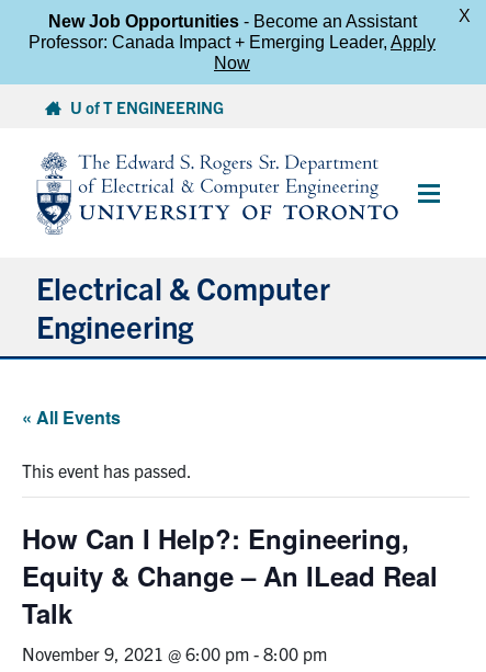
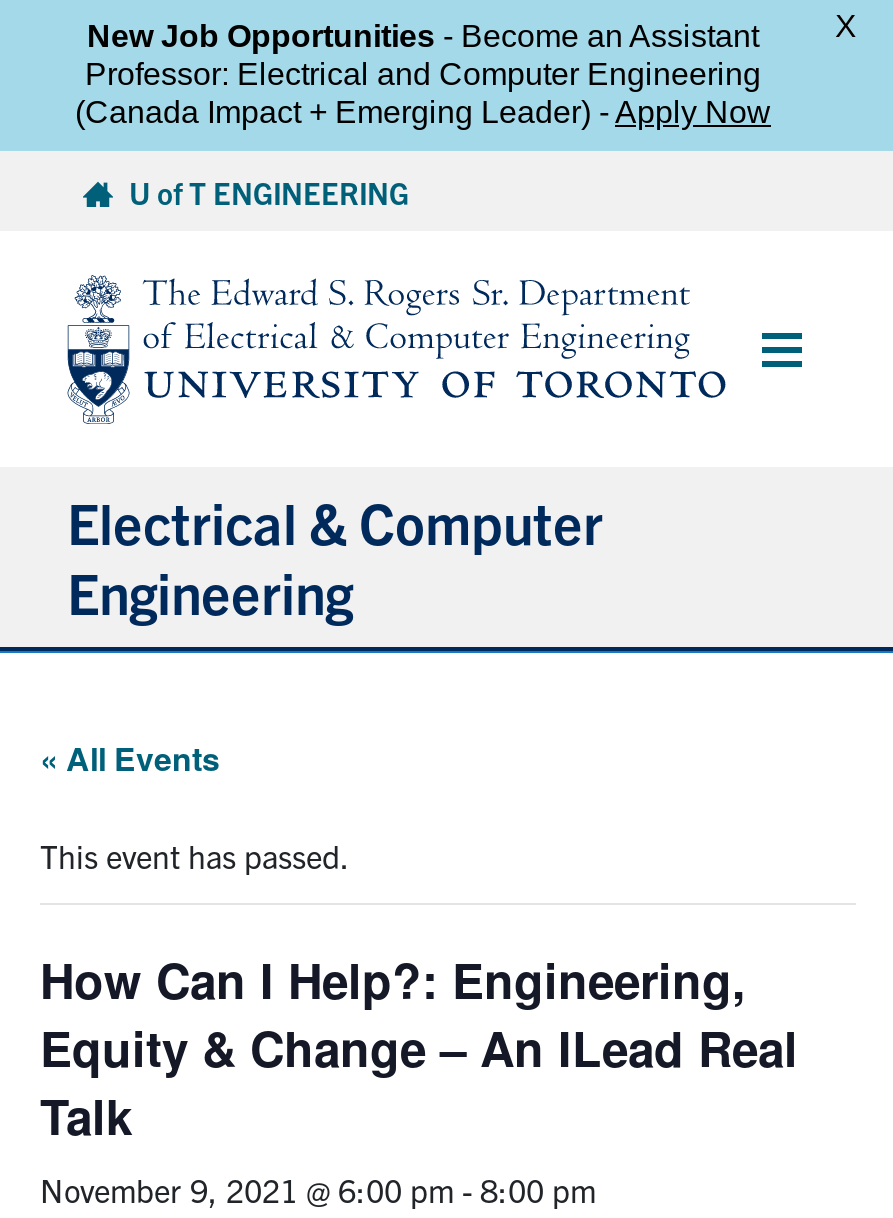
- Professor: Canada Impact + Emerging Leader, Apply
- Now
+ Professor: Electrical and Computer Engineering
+ (Canada Impact + Emerging Leader) - Apply Now
